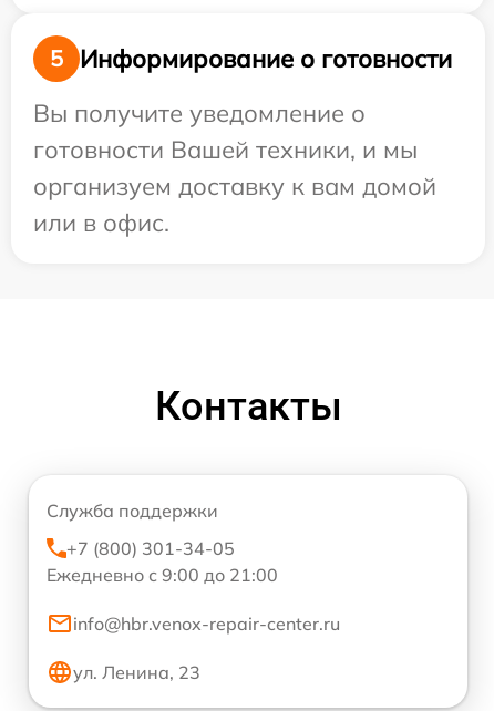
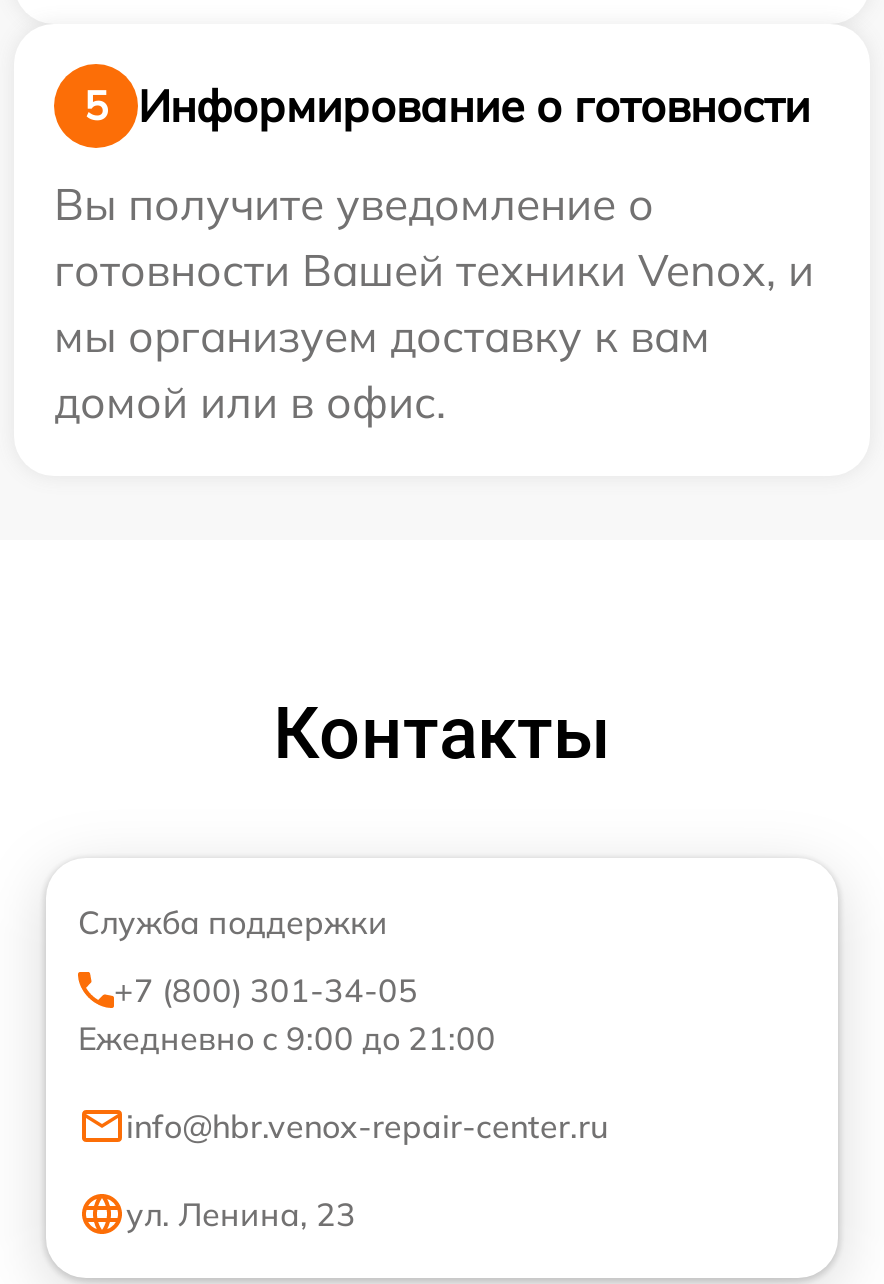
- готовности Вашей техники, и мы
- организуем доставку к вам домой
- или в офис.
+ готовности Вашей техники Venox, и
+ мы организуем доставку к вам
+ домой или в офис.
